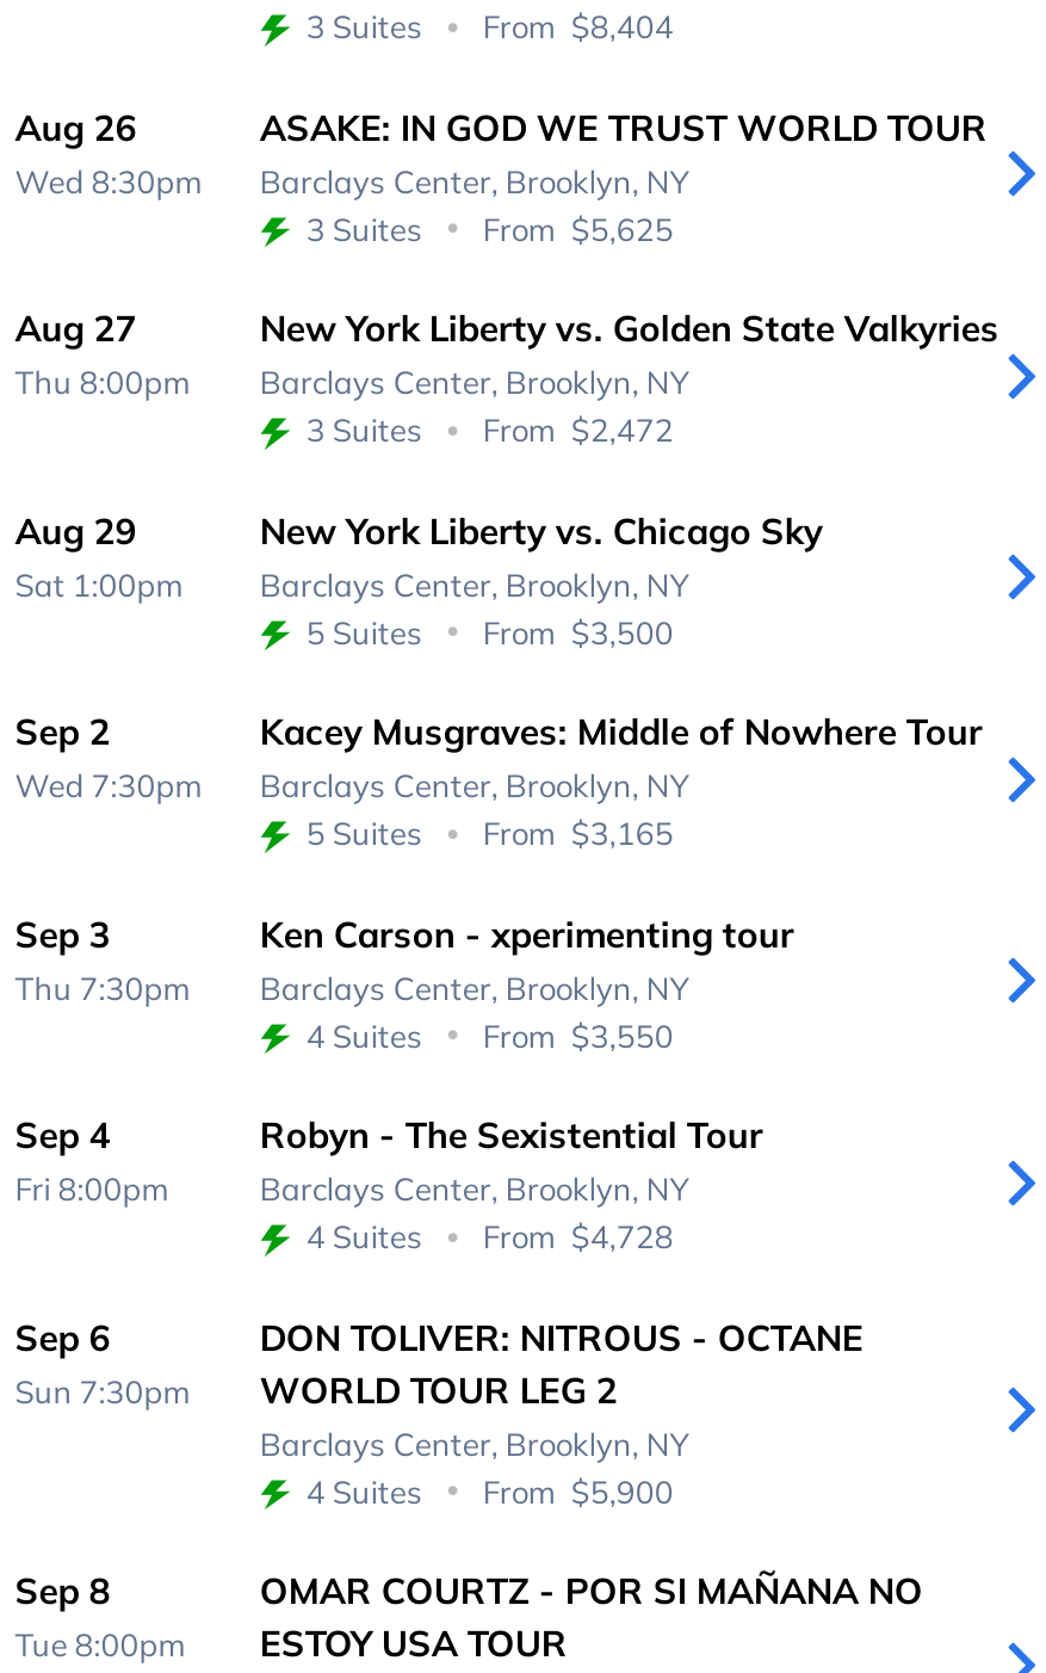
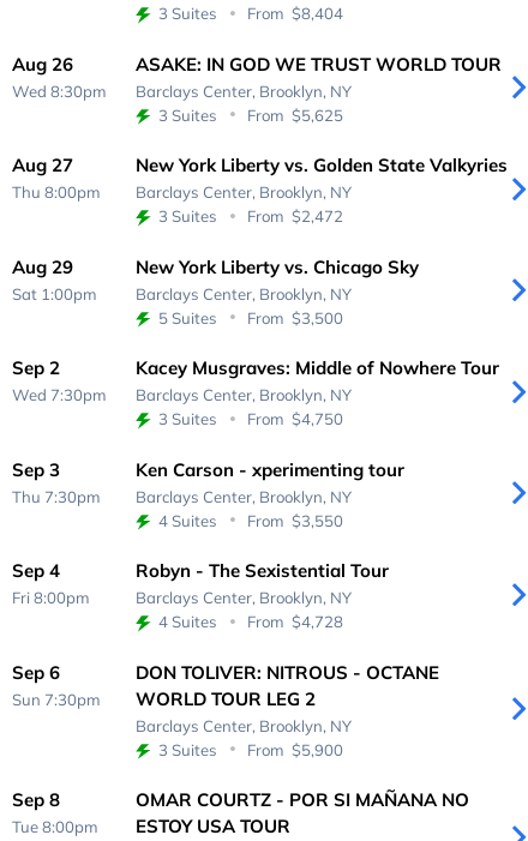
- 5 Suites
+ 3 Suites

- From $3,165
+ From $4,750

- 4 Suites From $5,900
+ 3 Suites From $5,900
